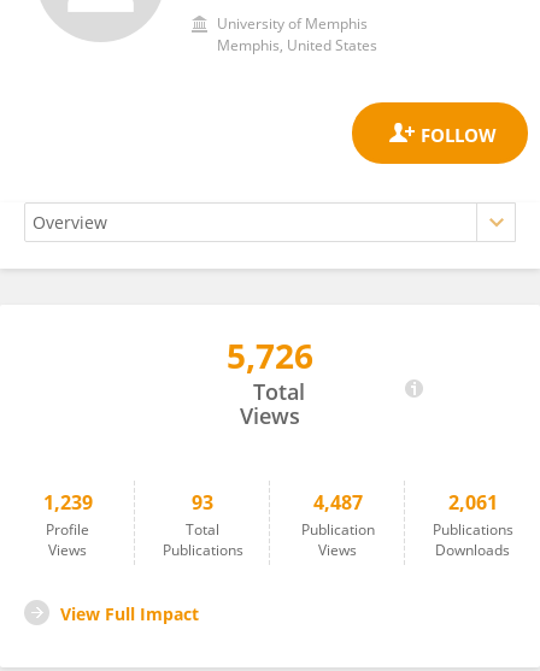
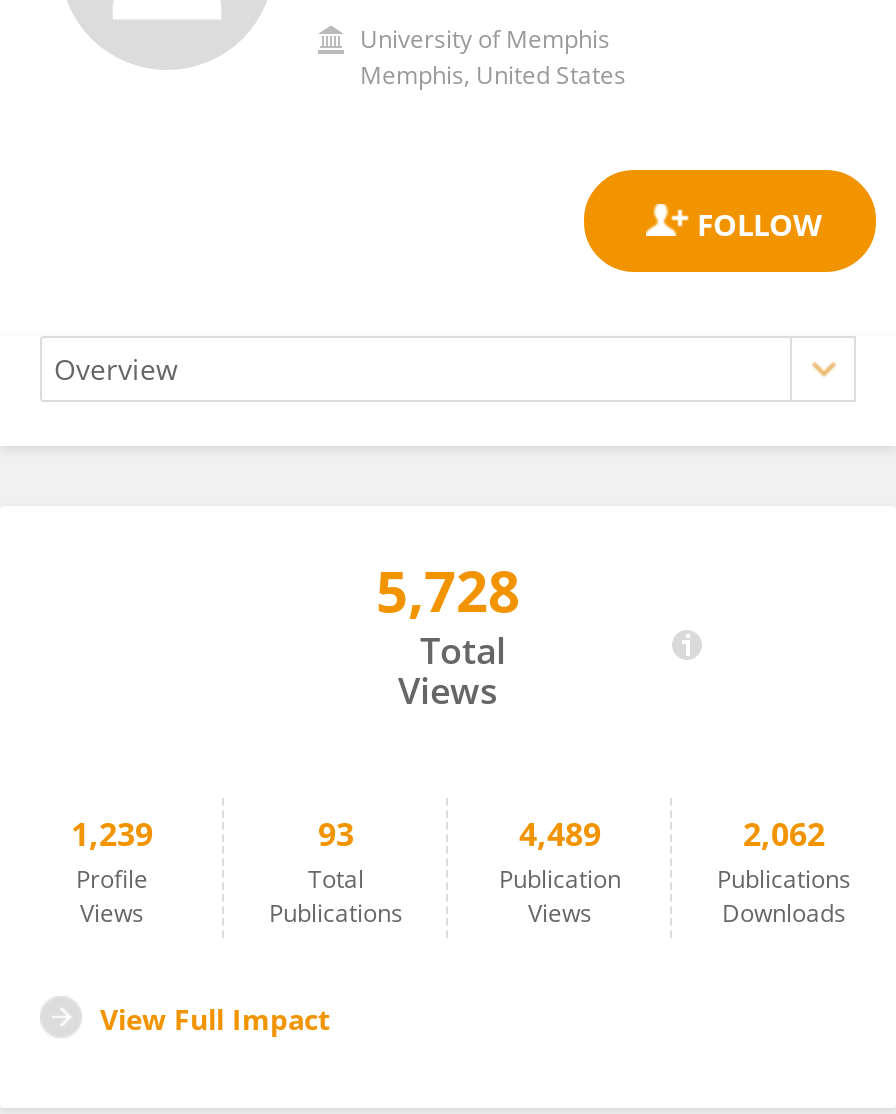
- 5,726
+ 5,728

- 4,487
+ 4,489

- 2,061
+ 2,062
